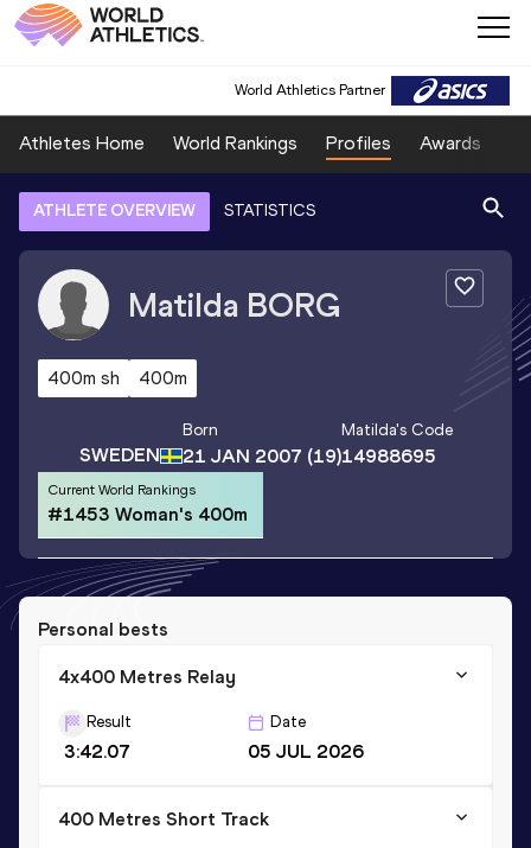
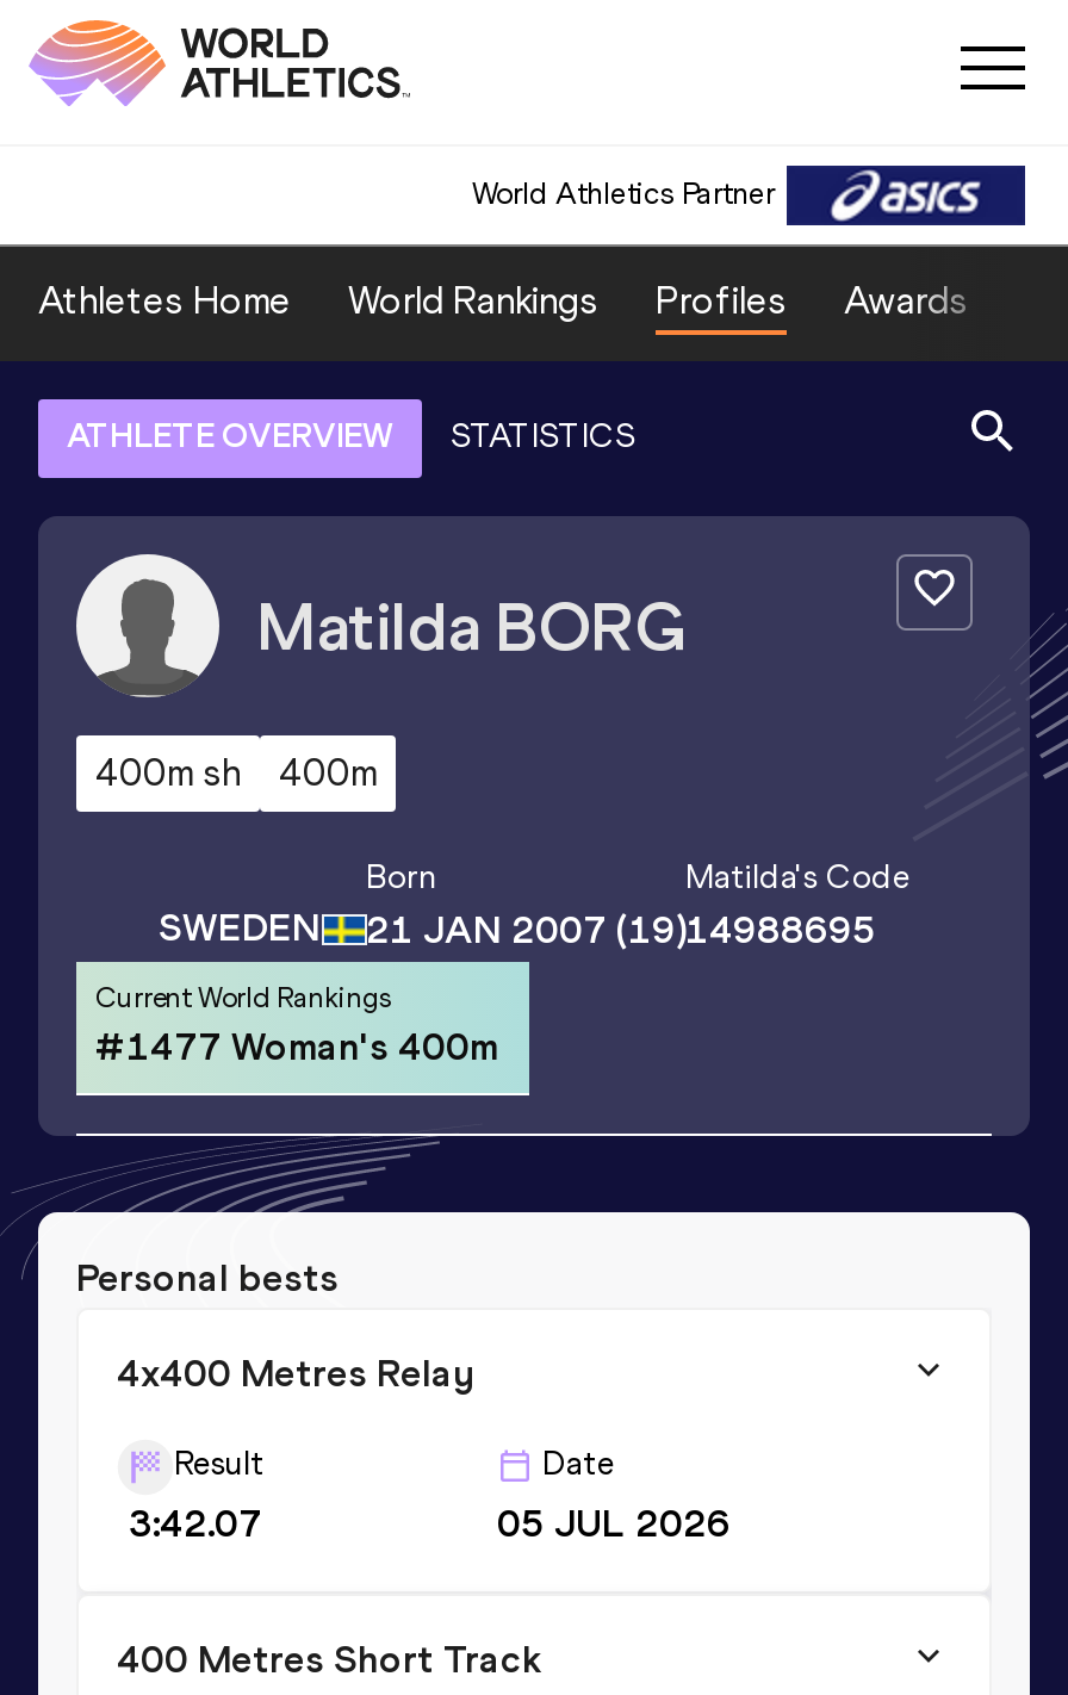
- #1453 Woman's 400m
+ #1477 Woman's 400m
